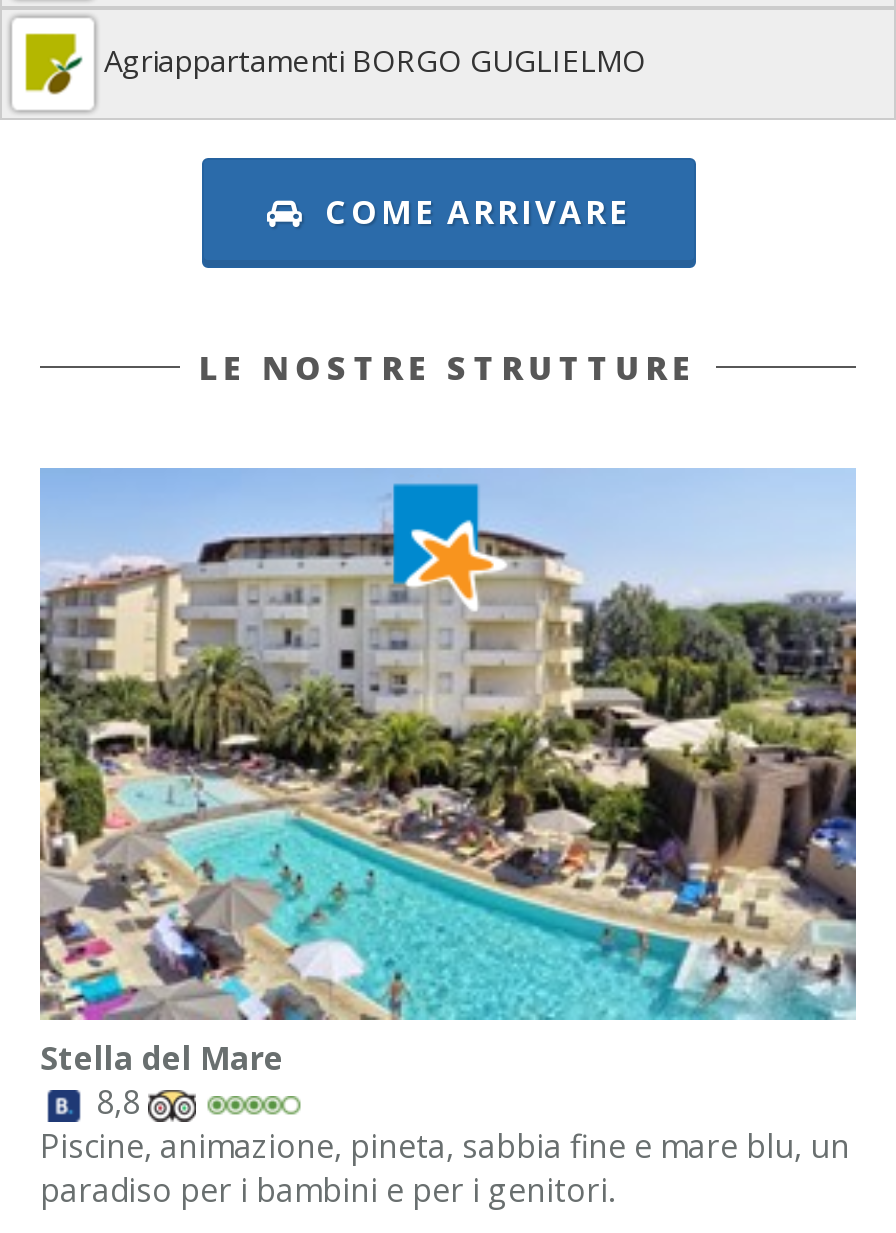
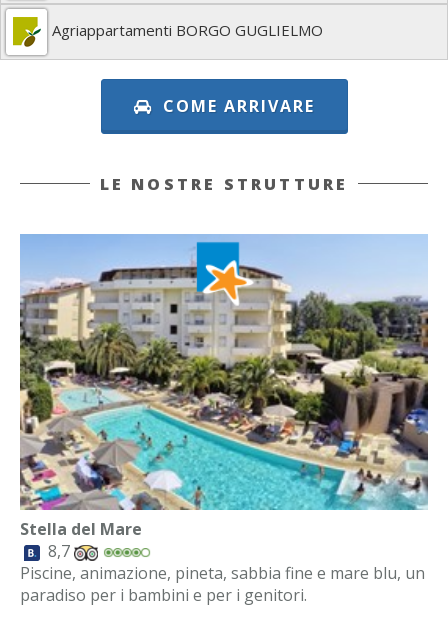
- 8,8
+ 8,7
